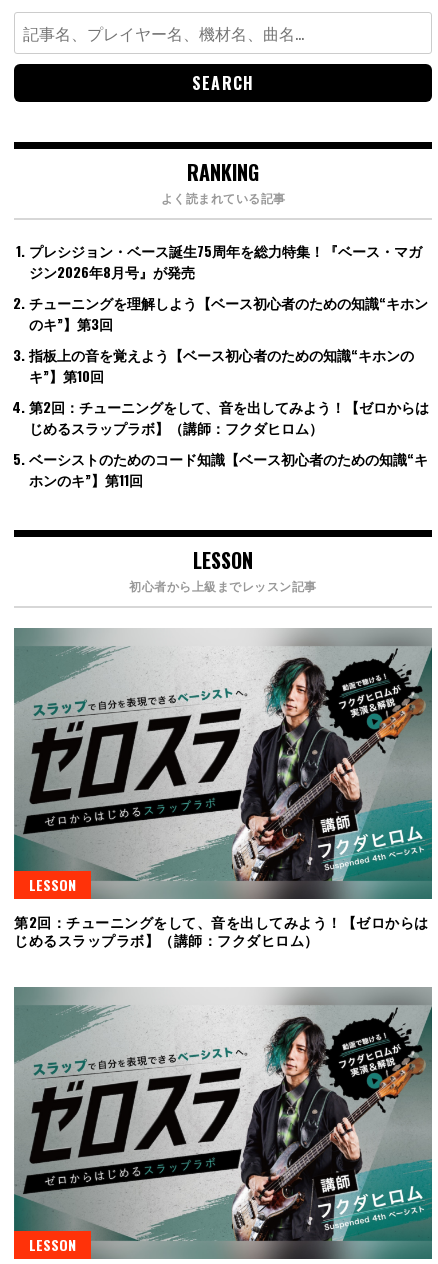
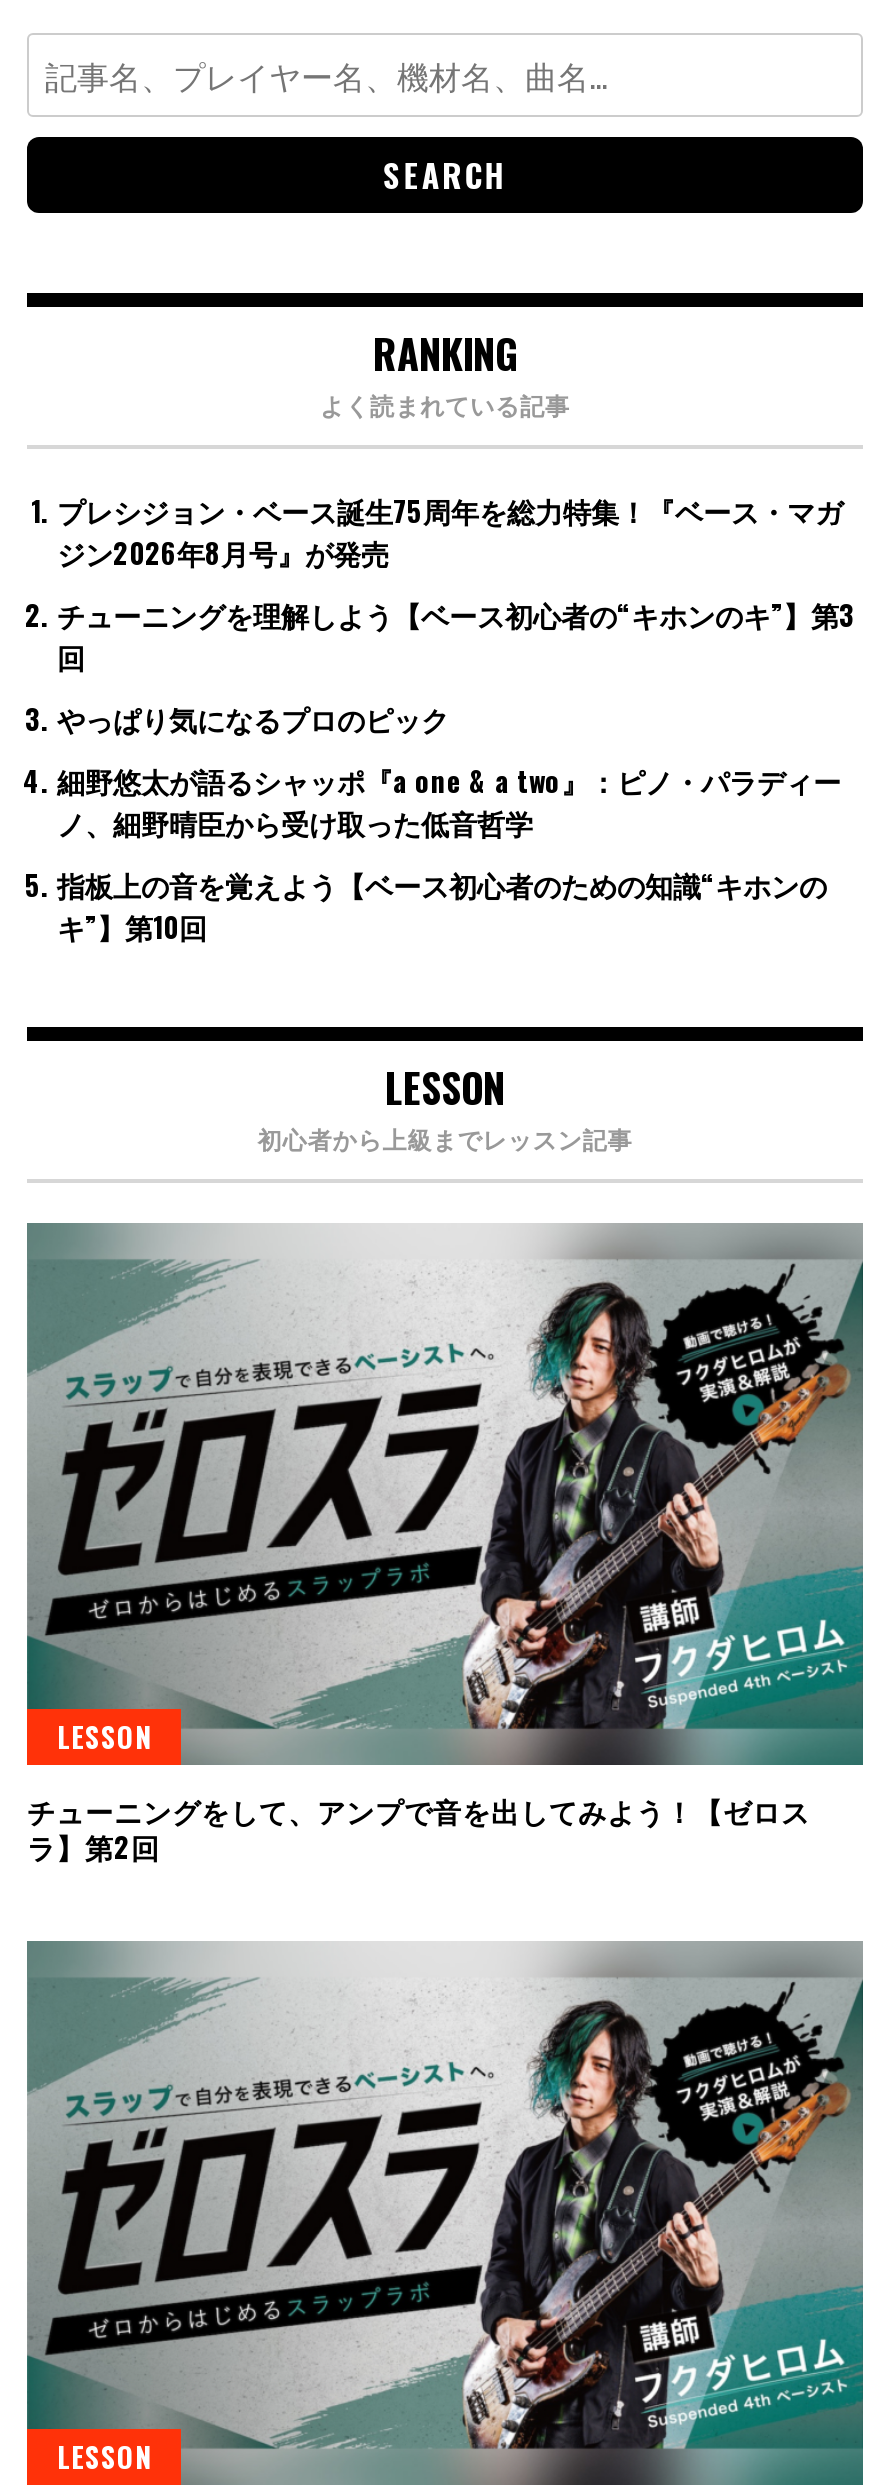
- チューニングを理解しよう【ベース初心者のための知識“キホン
- のキ”】第3回
+ チューニングを理解しよう【ベース初心者の“キホンのキ”】第3
+ 回
+ やっぱり気になるプロのピック
+ 細野悠太が語るシャッポ『a one & a two』：ピノ・パラディー
+ ノ、細野晴臣から受け取った低音哲学

moved down: 指板上の音を覚えよう【ベース初心者のための知識“キホンの | キ”】第10回

- 第2回：チューニングをして、音を出してみよう！【ゼロからは
- じめるスラップラボ】（講師：フクダヒロム）
- ベーシストのためのコード知識【ベース初心者のための知識“キ
- ホンのキ”】第11回

- 第2回：チューニングをして、音を出してみよう！【ゼロからは
- じめるスラップラボ】（講師：フクダヒロム）
+ チューニングをして、アンプで音を出してみよう！【ゼロス
+ ラ】第2回
